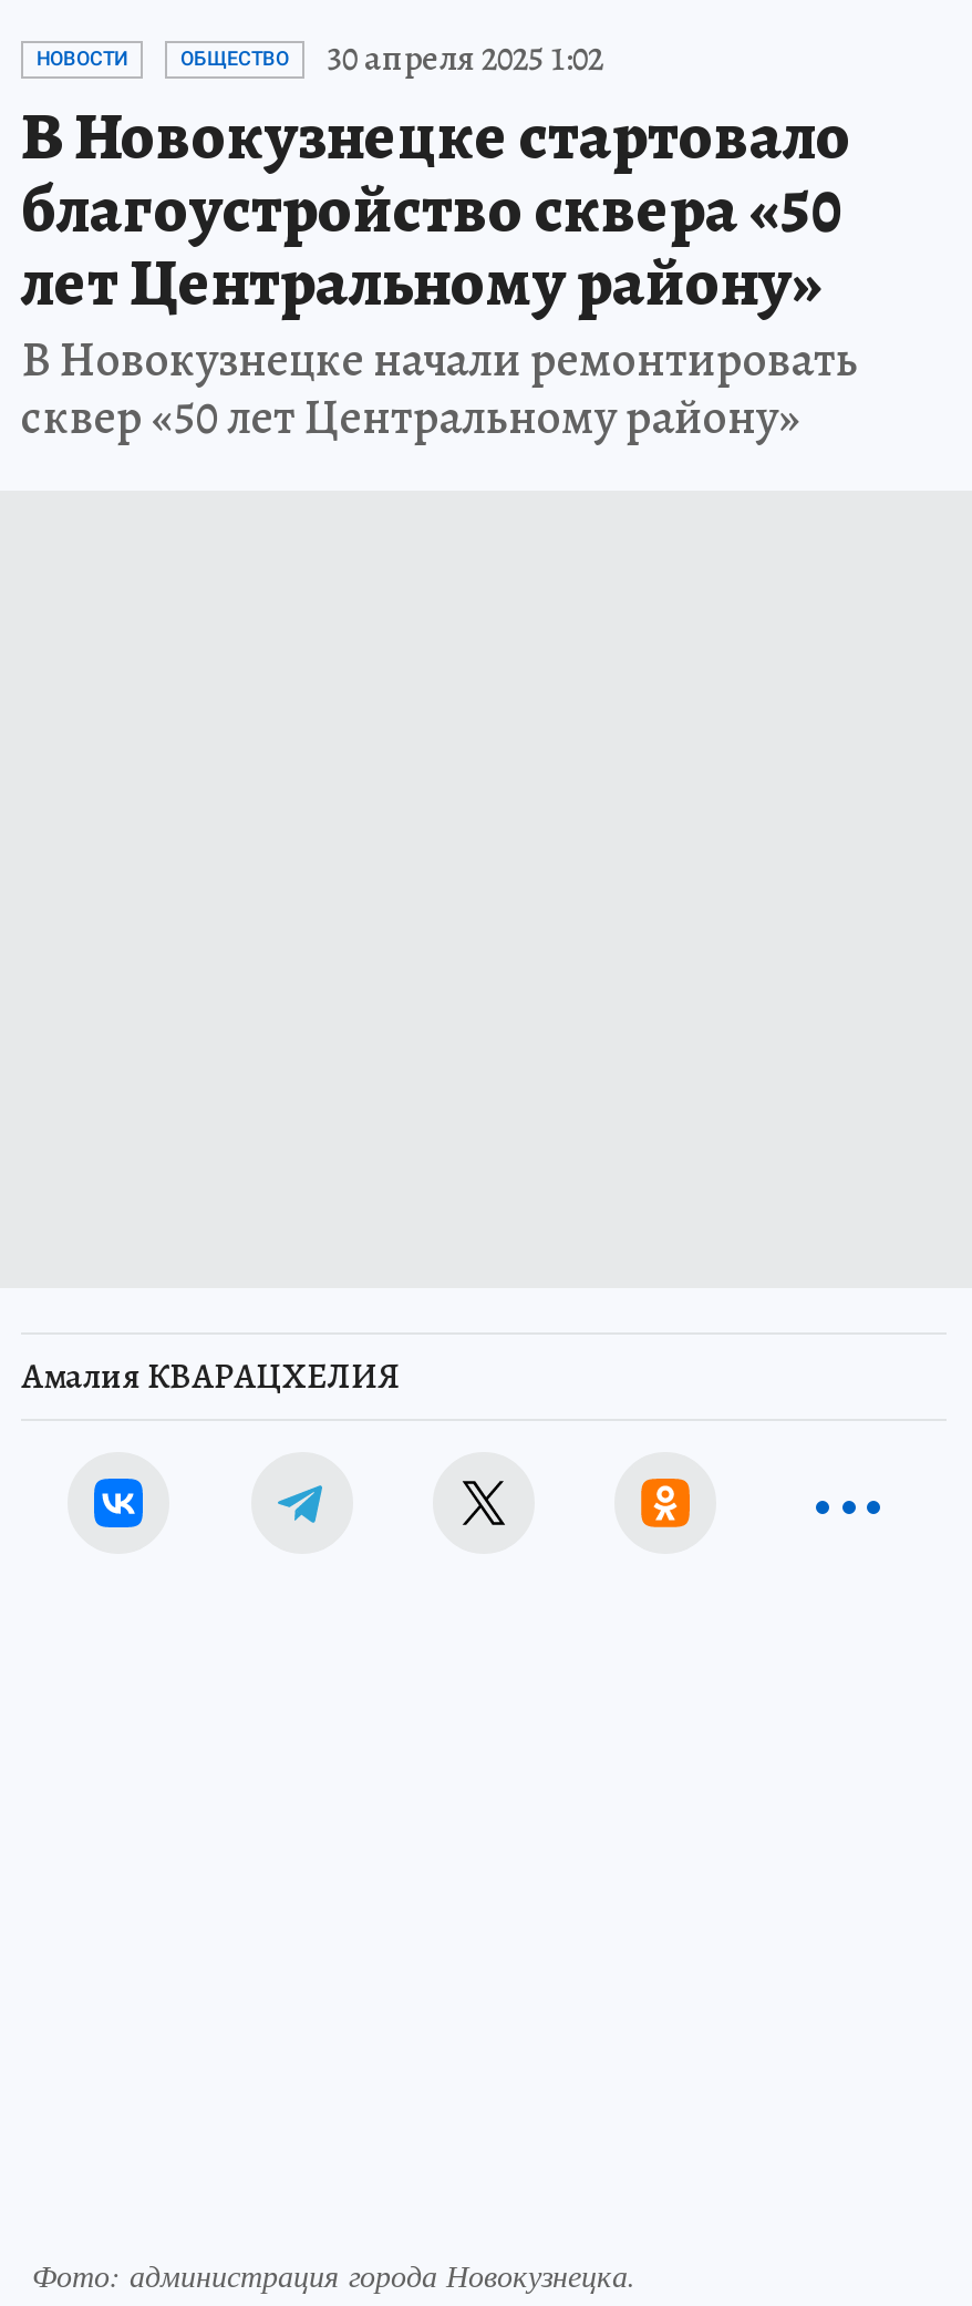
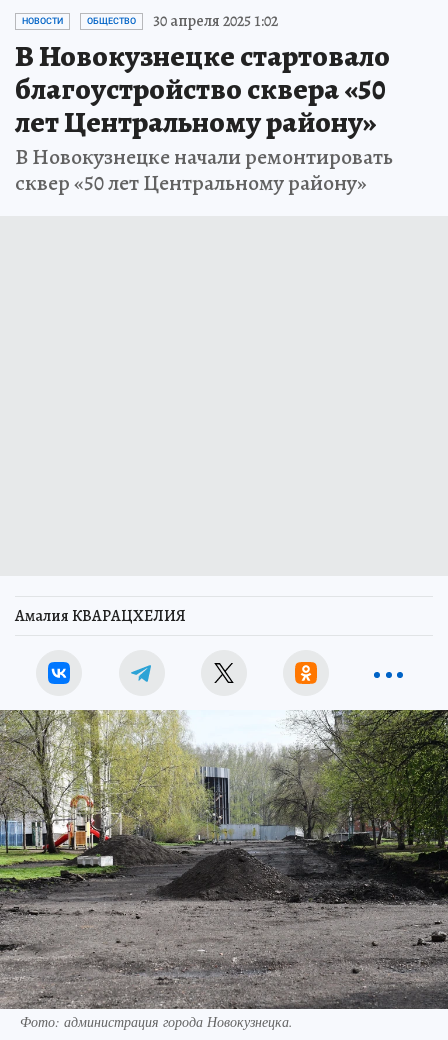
+ [image]
